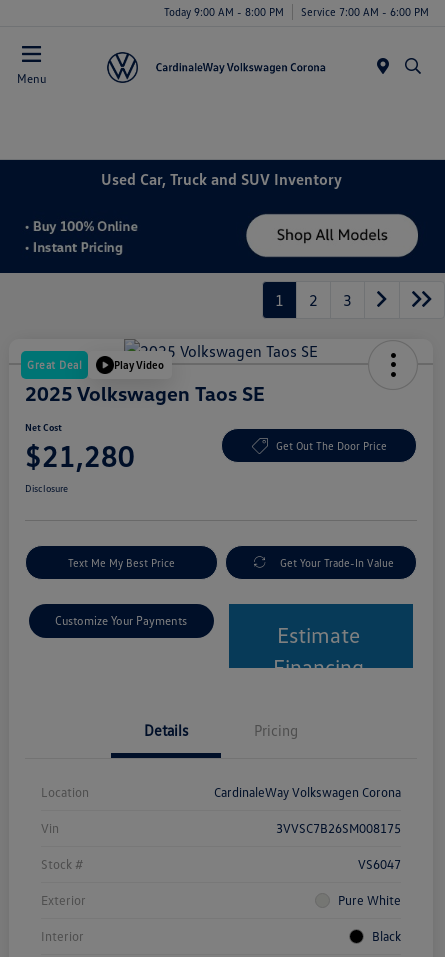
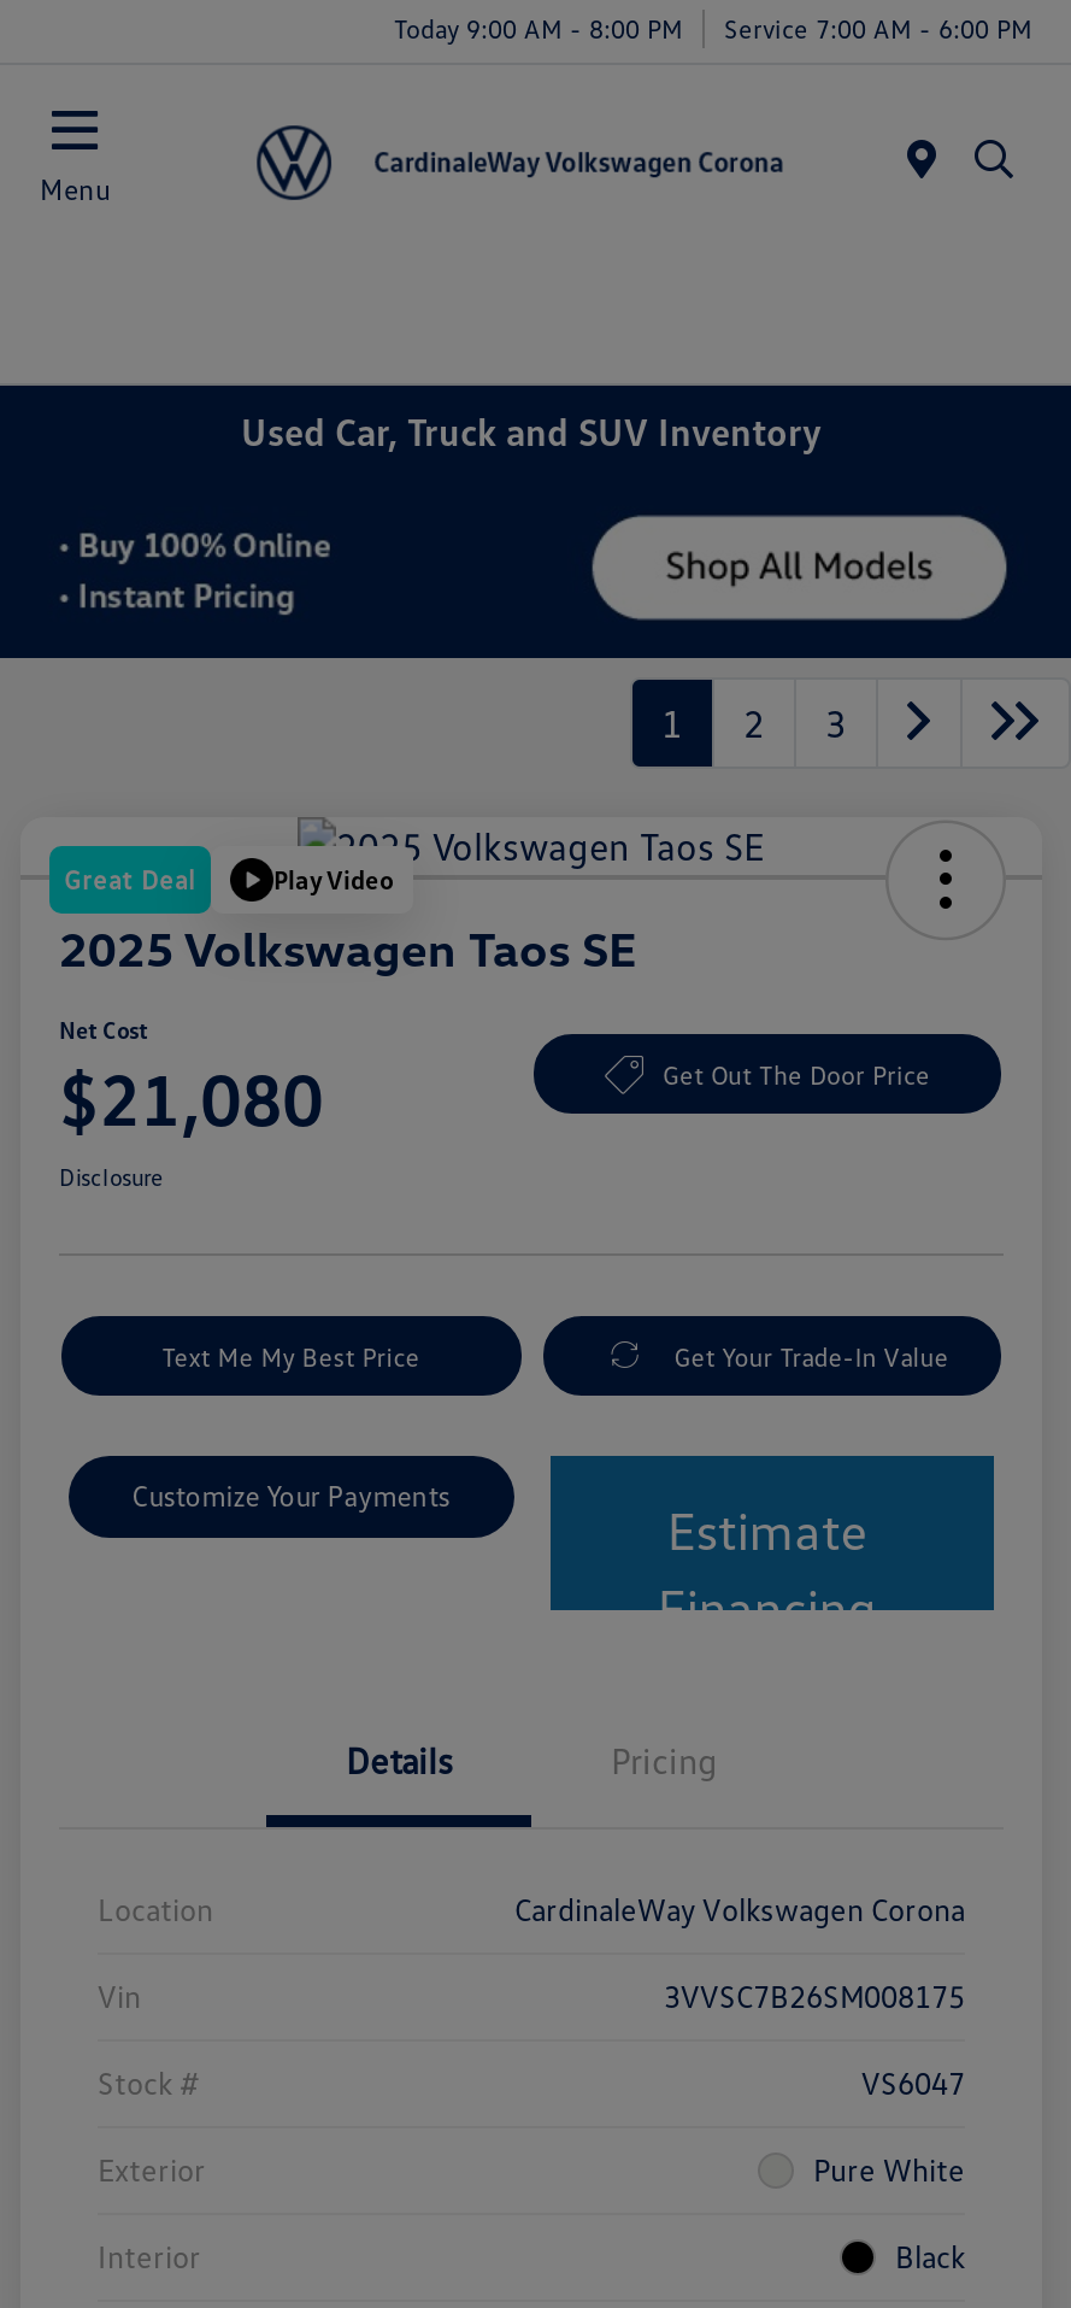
- $21,280
+ $21,080
